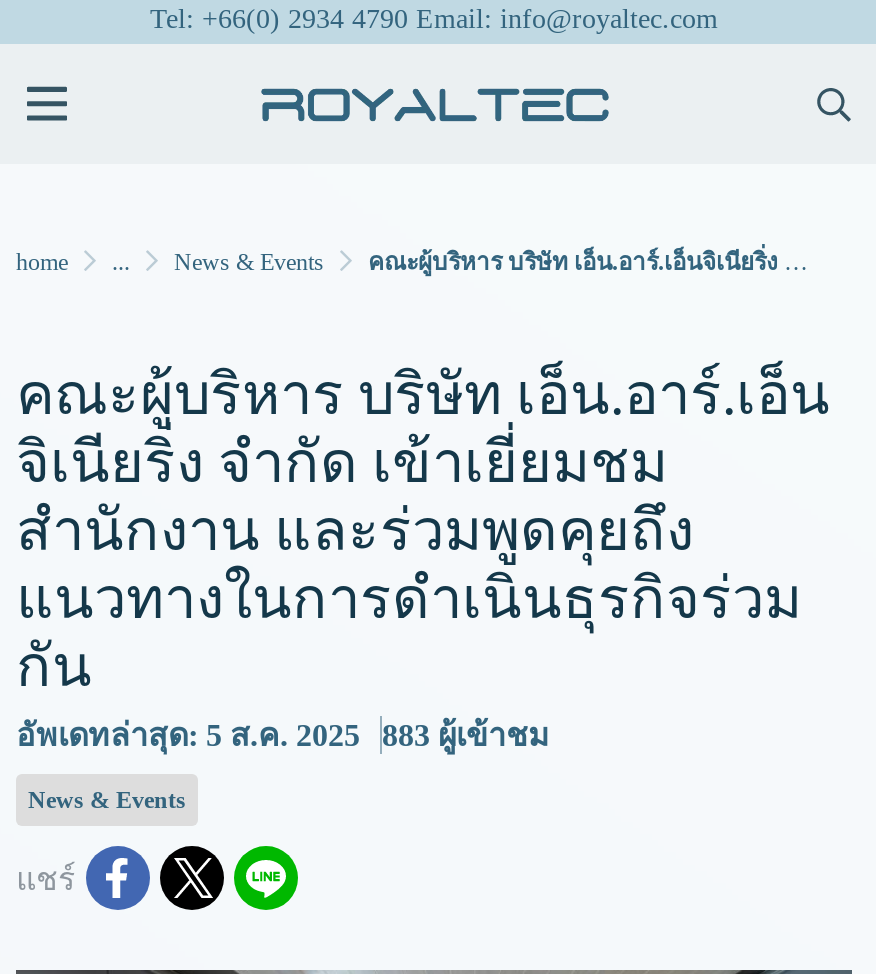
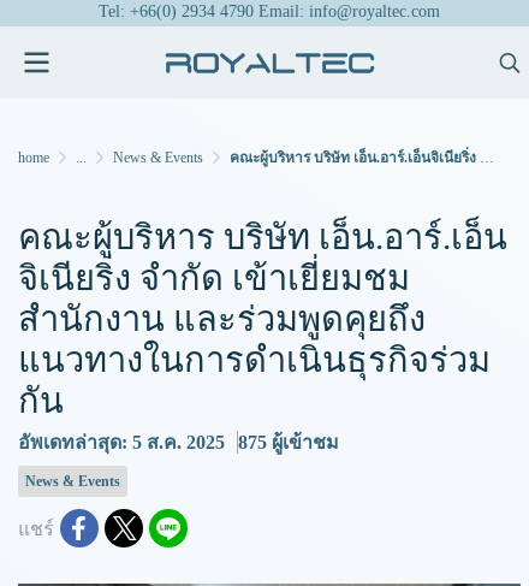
- 883 ผู้เข้าชม
+ 875 ผู้เข้าชม
